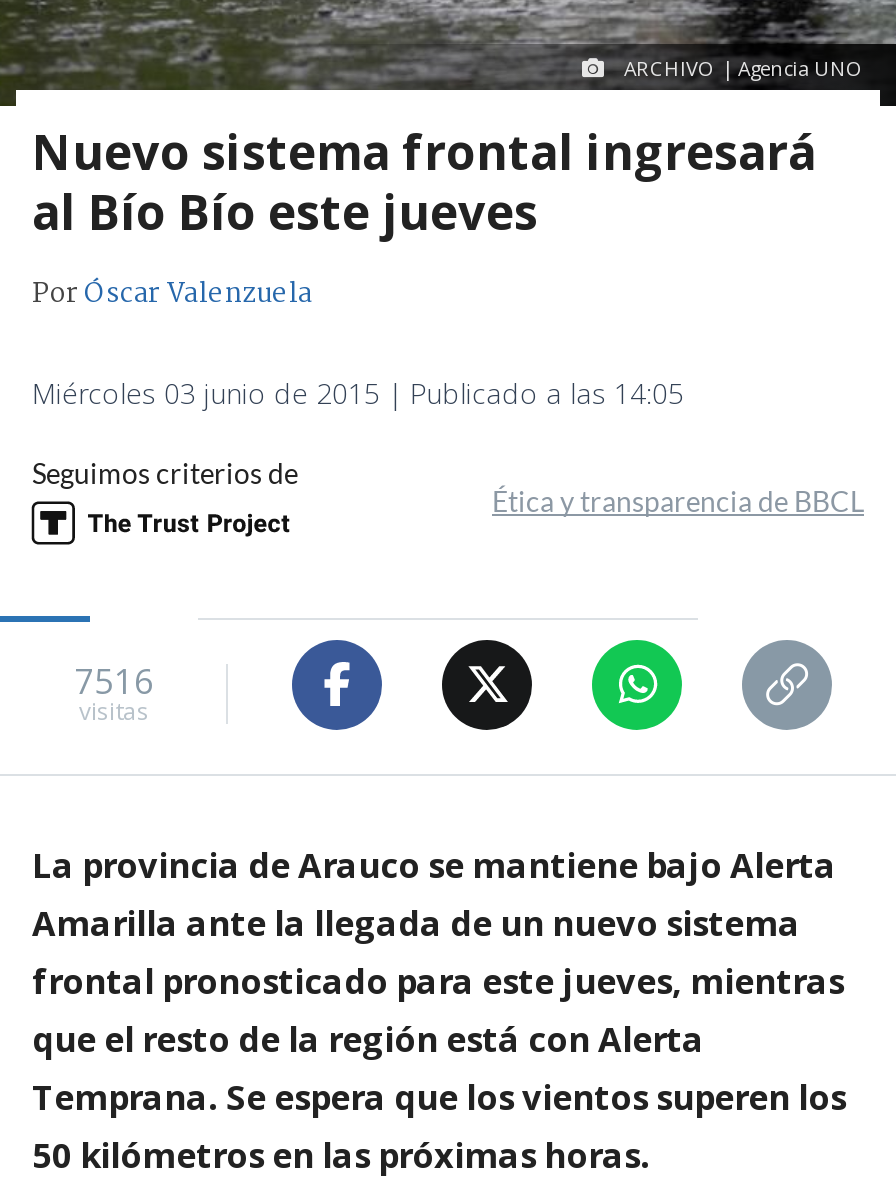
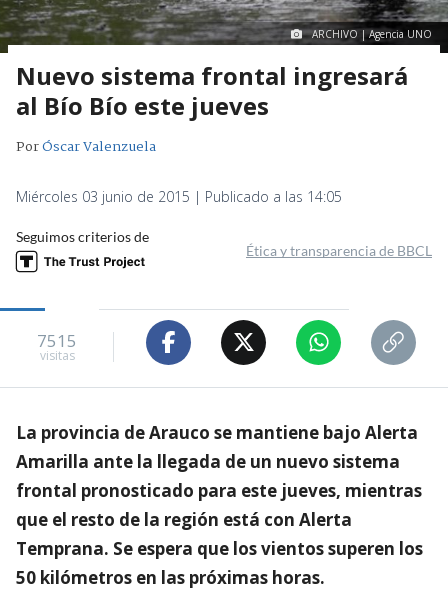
- 7516
+ 7515
